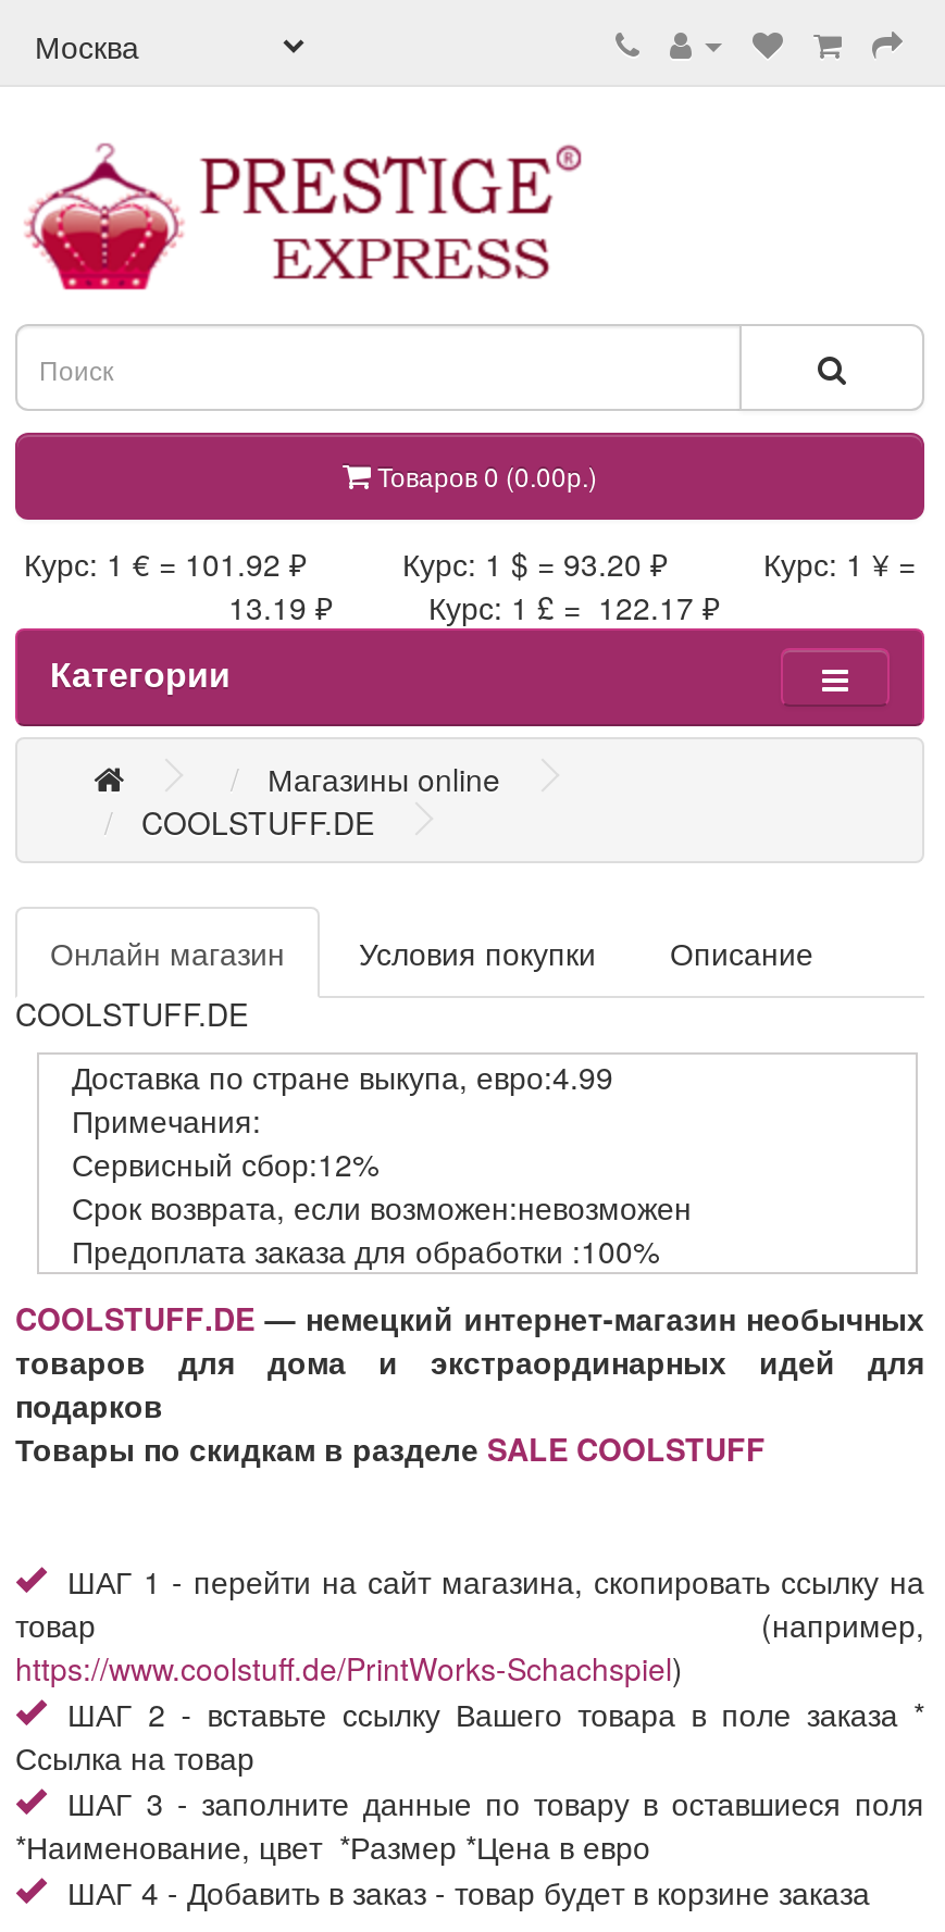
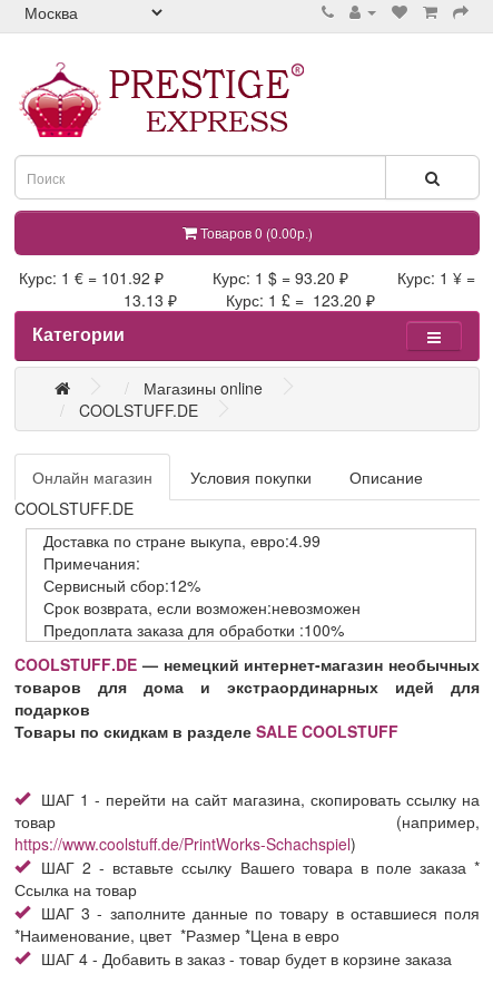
- 13.19 ₽ Курс: 1 £ = 122.17 ₽
+ 13.13 ₽ Курс: 1 £ = 123.20 ₽
